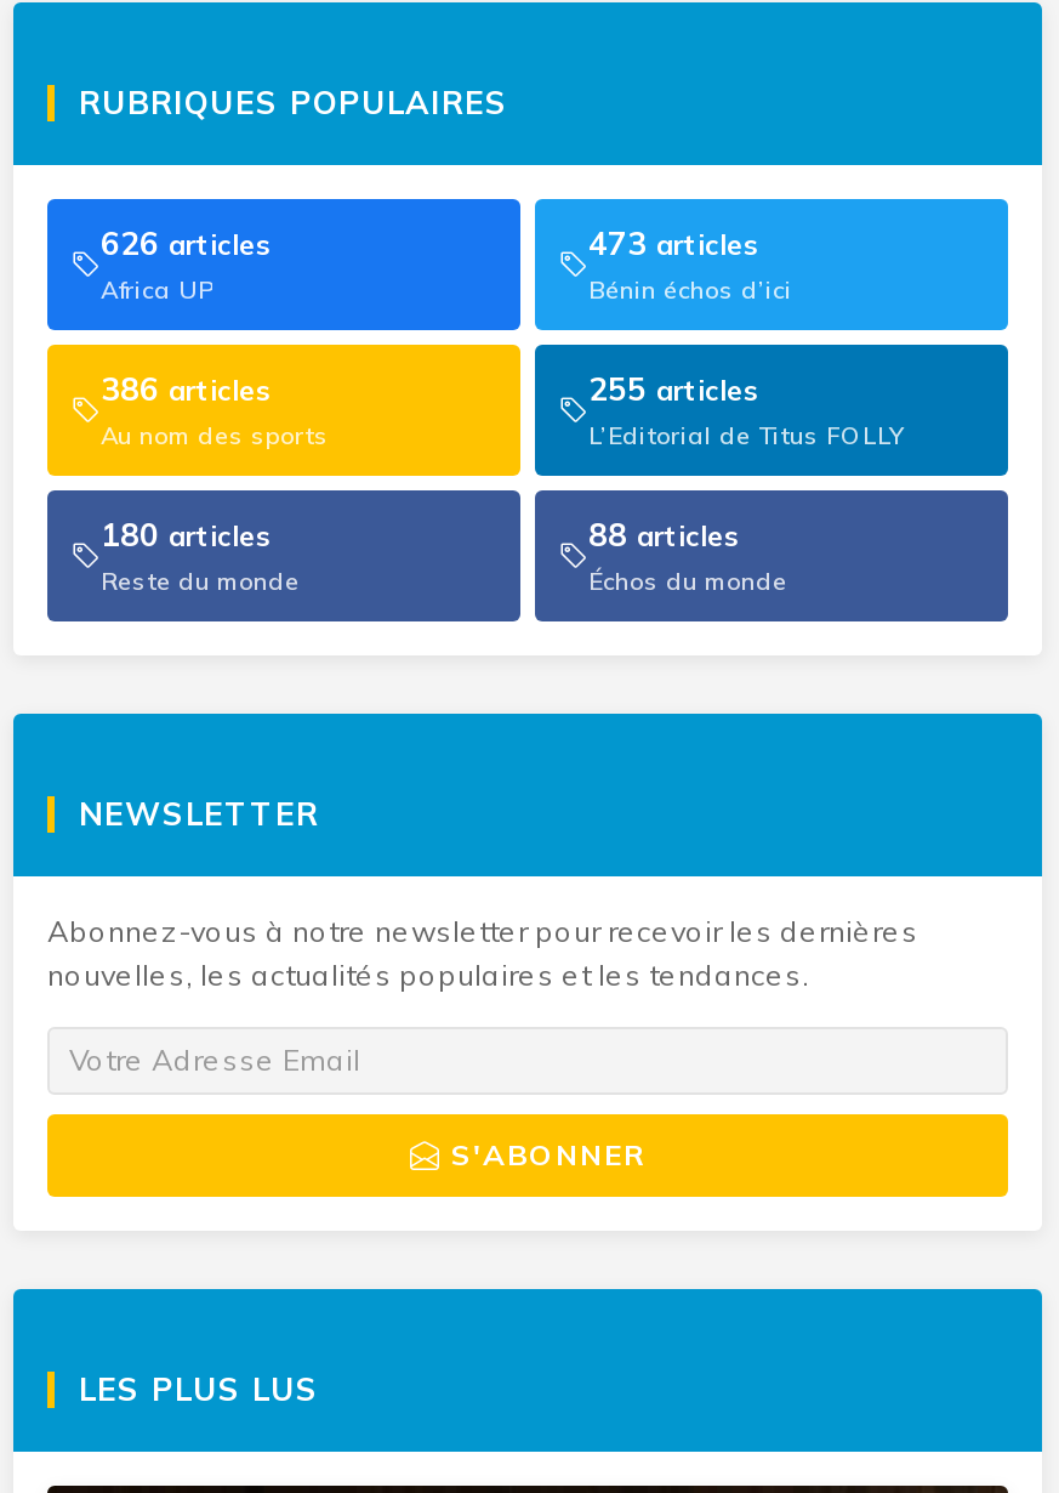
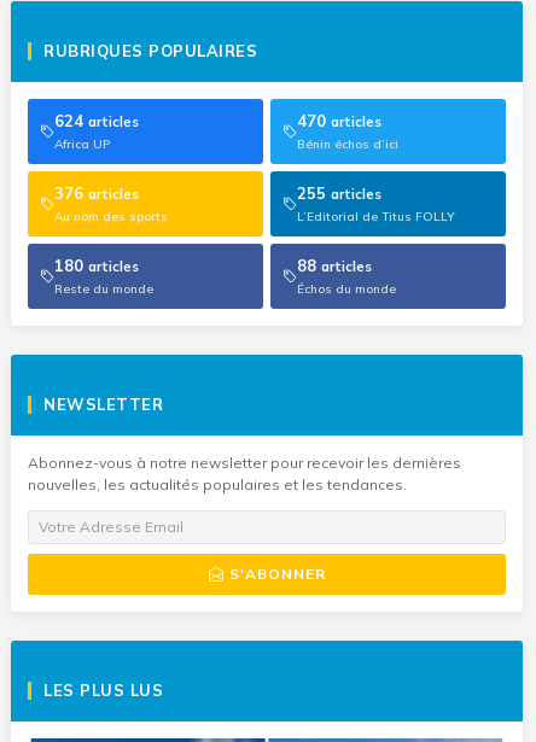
- 626 articles
+ 624 articles

- 473 articles
+ 470 articles

- 386 articles
+ 376 articles
